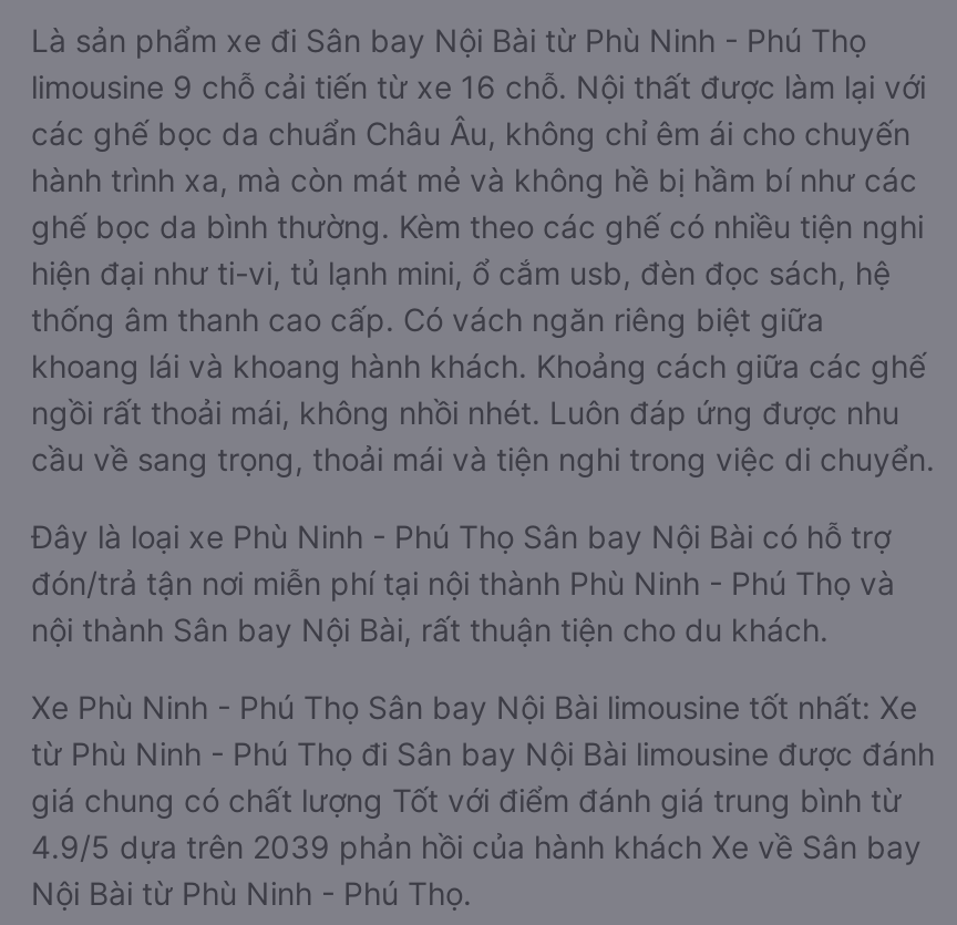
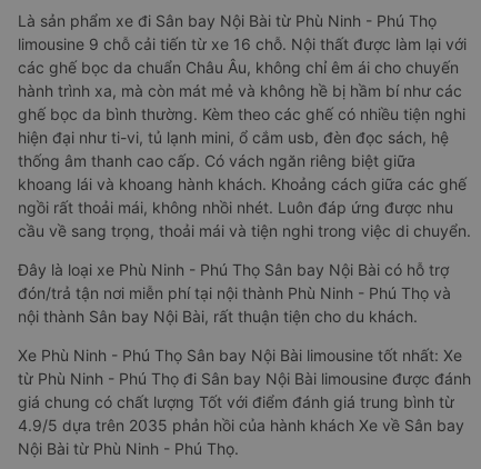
- 4.9/5 dựa trên 2039 phản hồi của hành khách Xe về Sân bay
+ 4.9/5 dựa trên 2035 phản hồi của hành khách Xe về Sân bay
